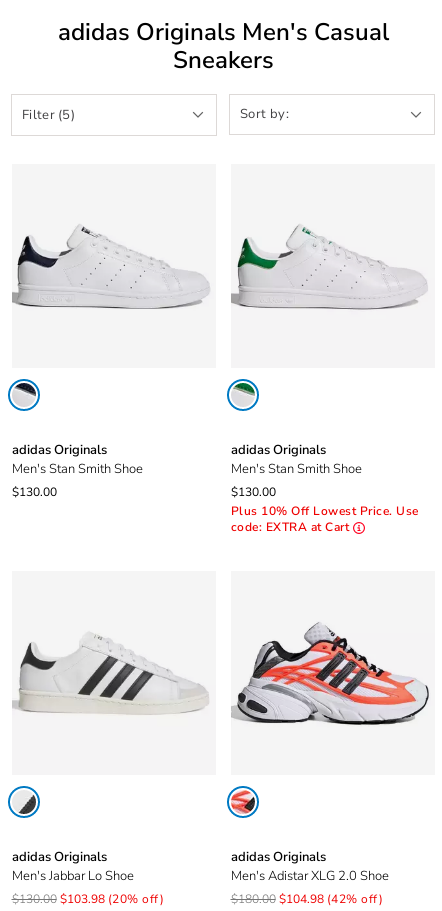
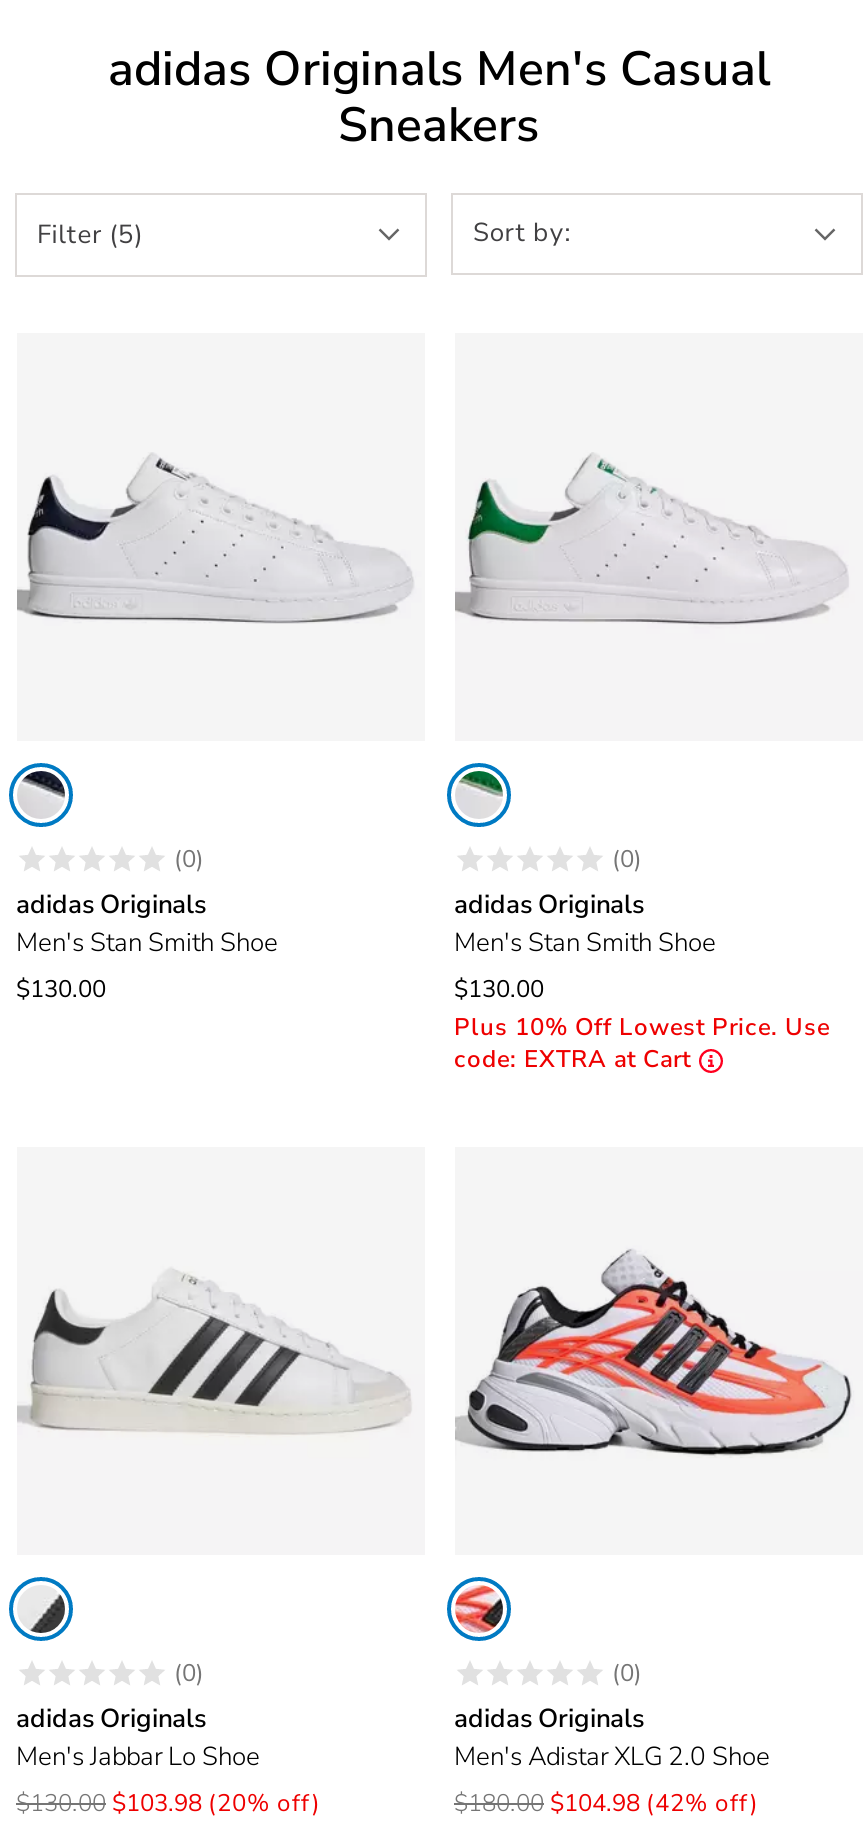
+ (0)

+ (0)

+ (0)

+ (0)
